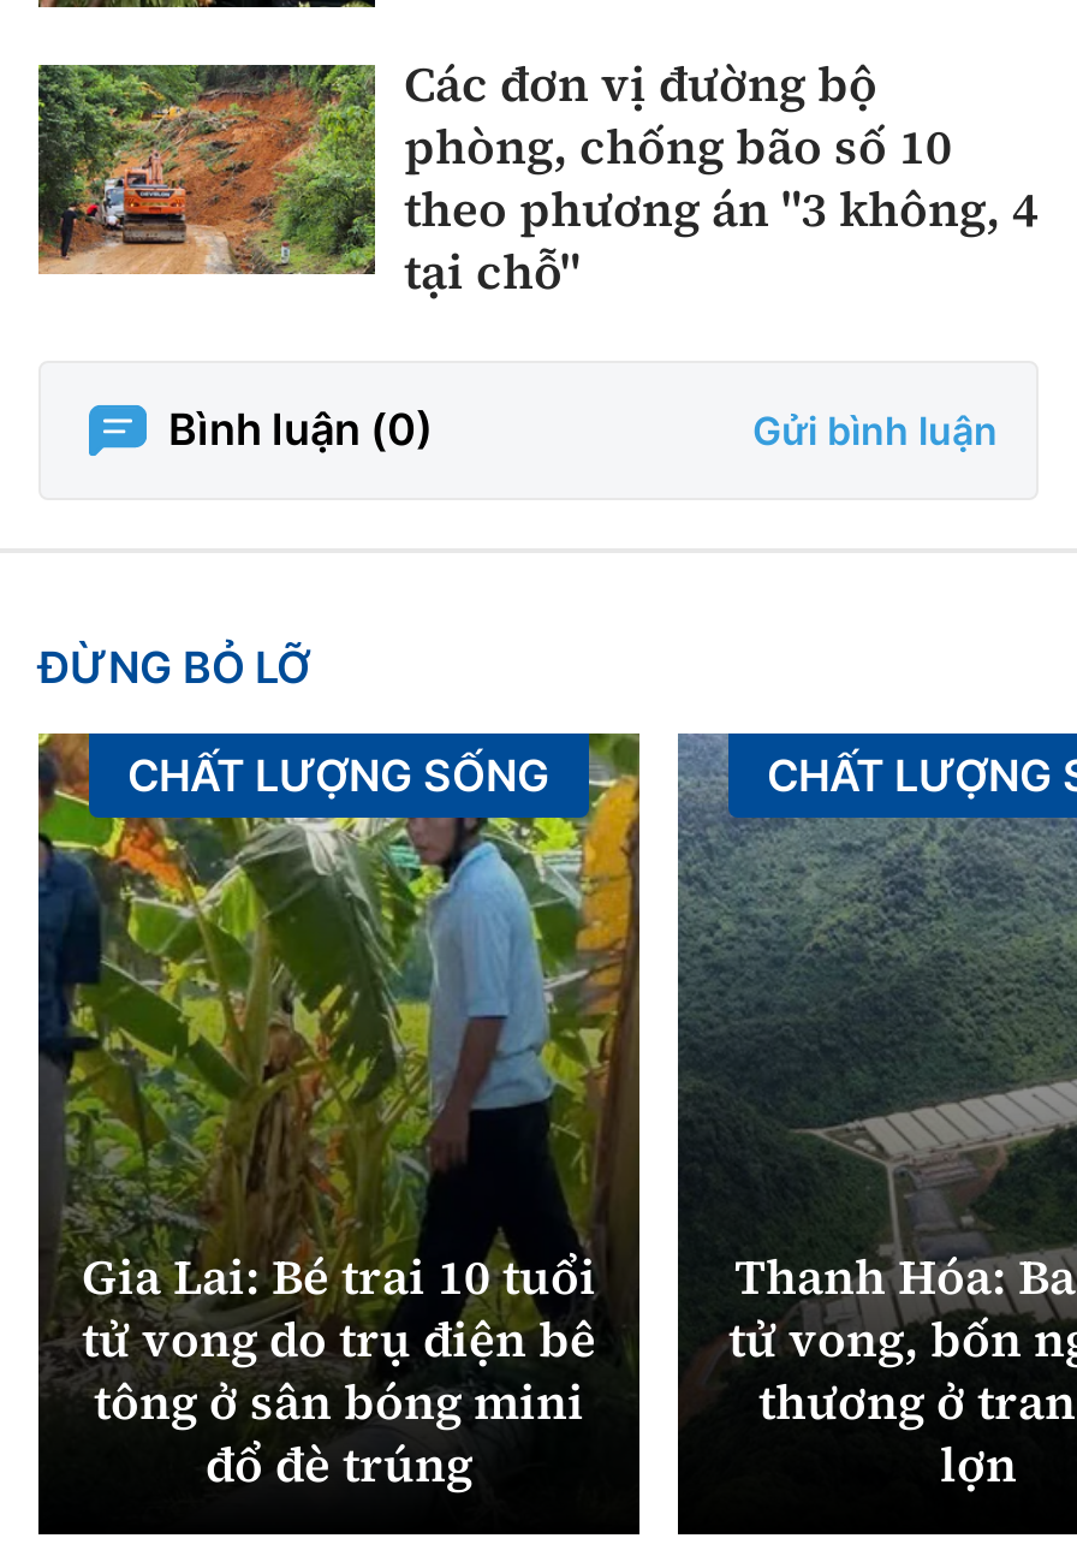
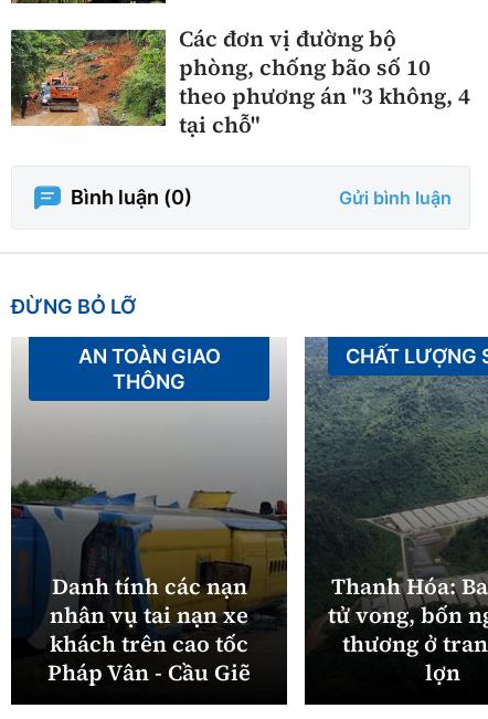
- [image]
- CHẤT LƯỢNG SỐNG
+ [image]
+ AN TOÀN GIAO
+ THÔNG

- Gia Lai: Bé trai 10 tuổi
- tử vong do trụ điện bê
- tông ở sân bóng mini
- đổ đè trúng
+ Danh tính các nạn
+ nhân vụ tai nạn xe
+ khách trên cao tốc
+ Pháp Vân - Cầu Giẽ
